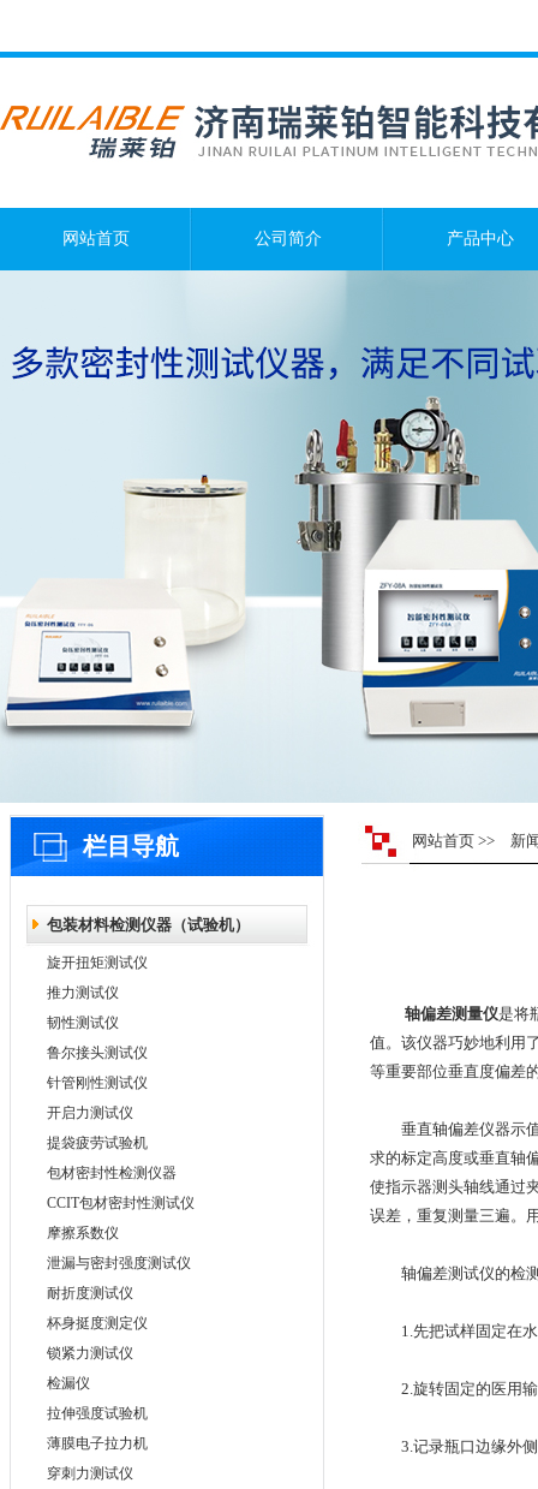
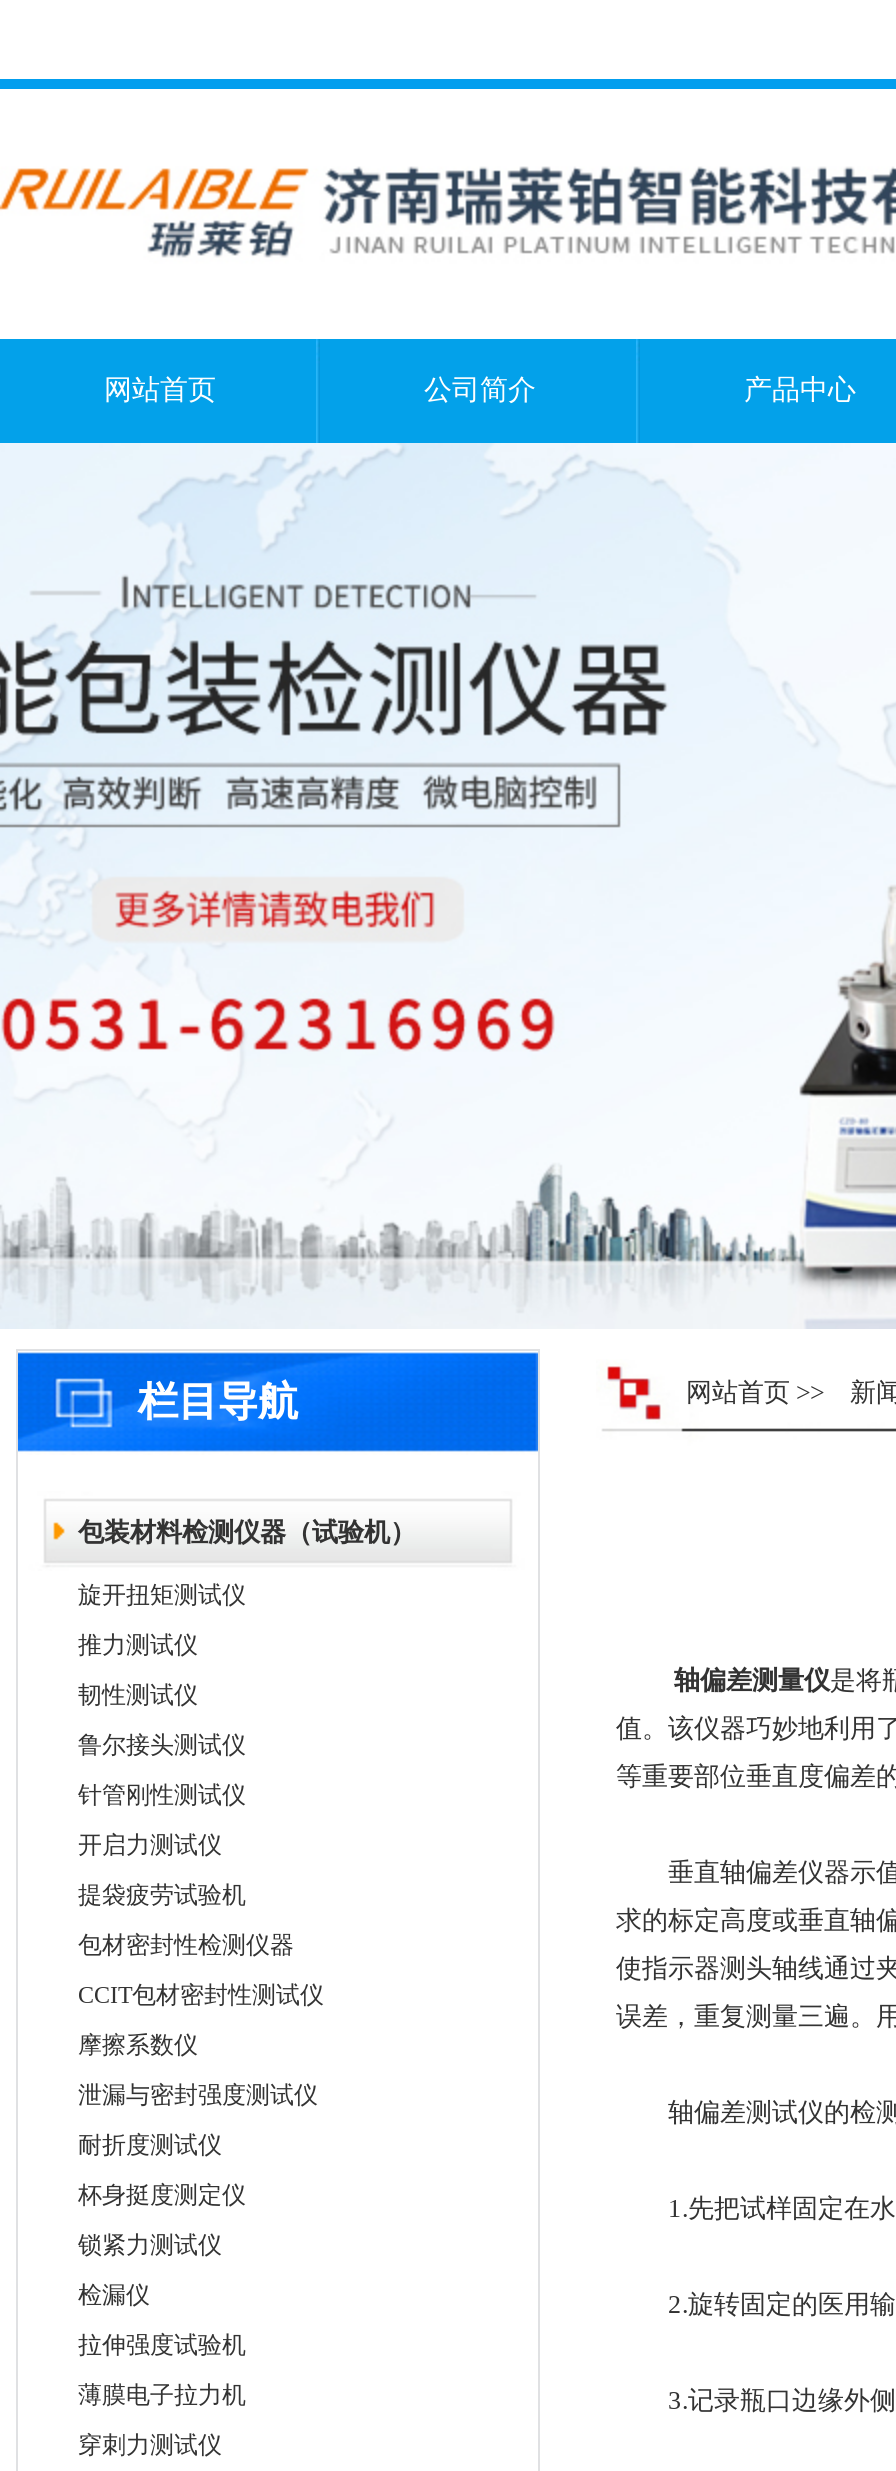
- [image]
+ [image]
